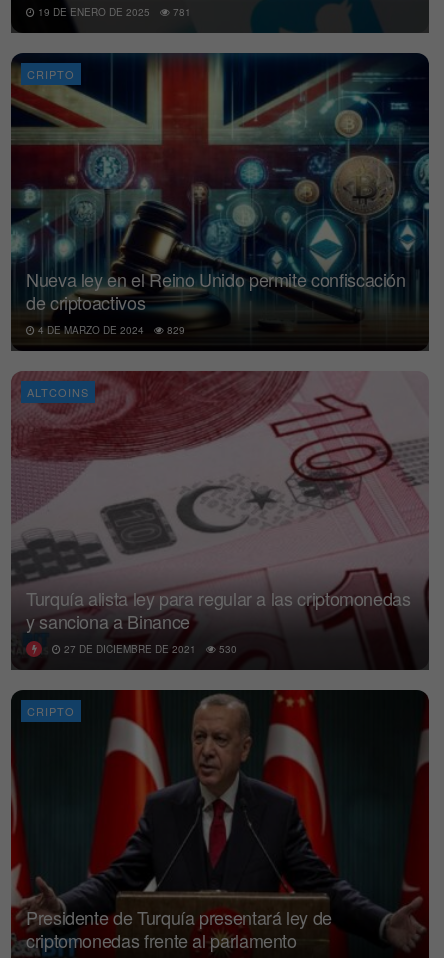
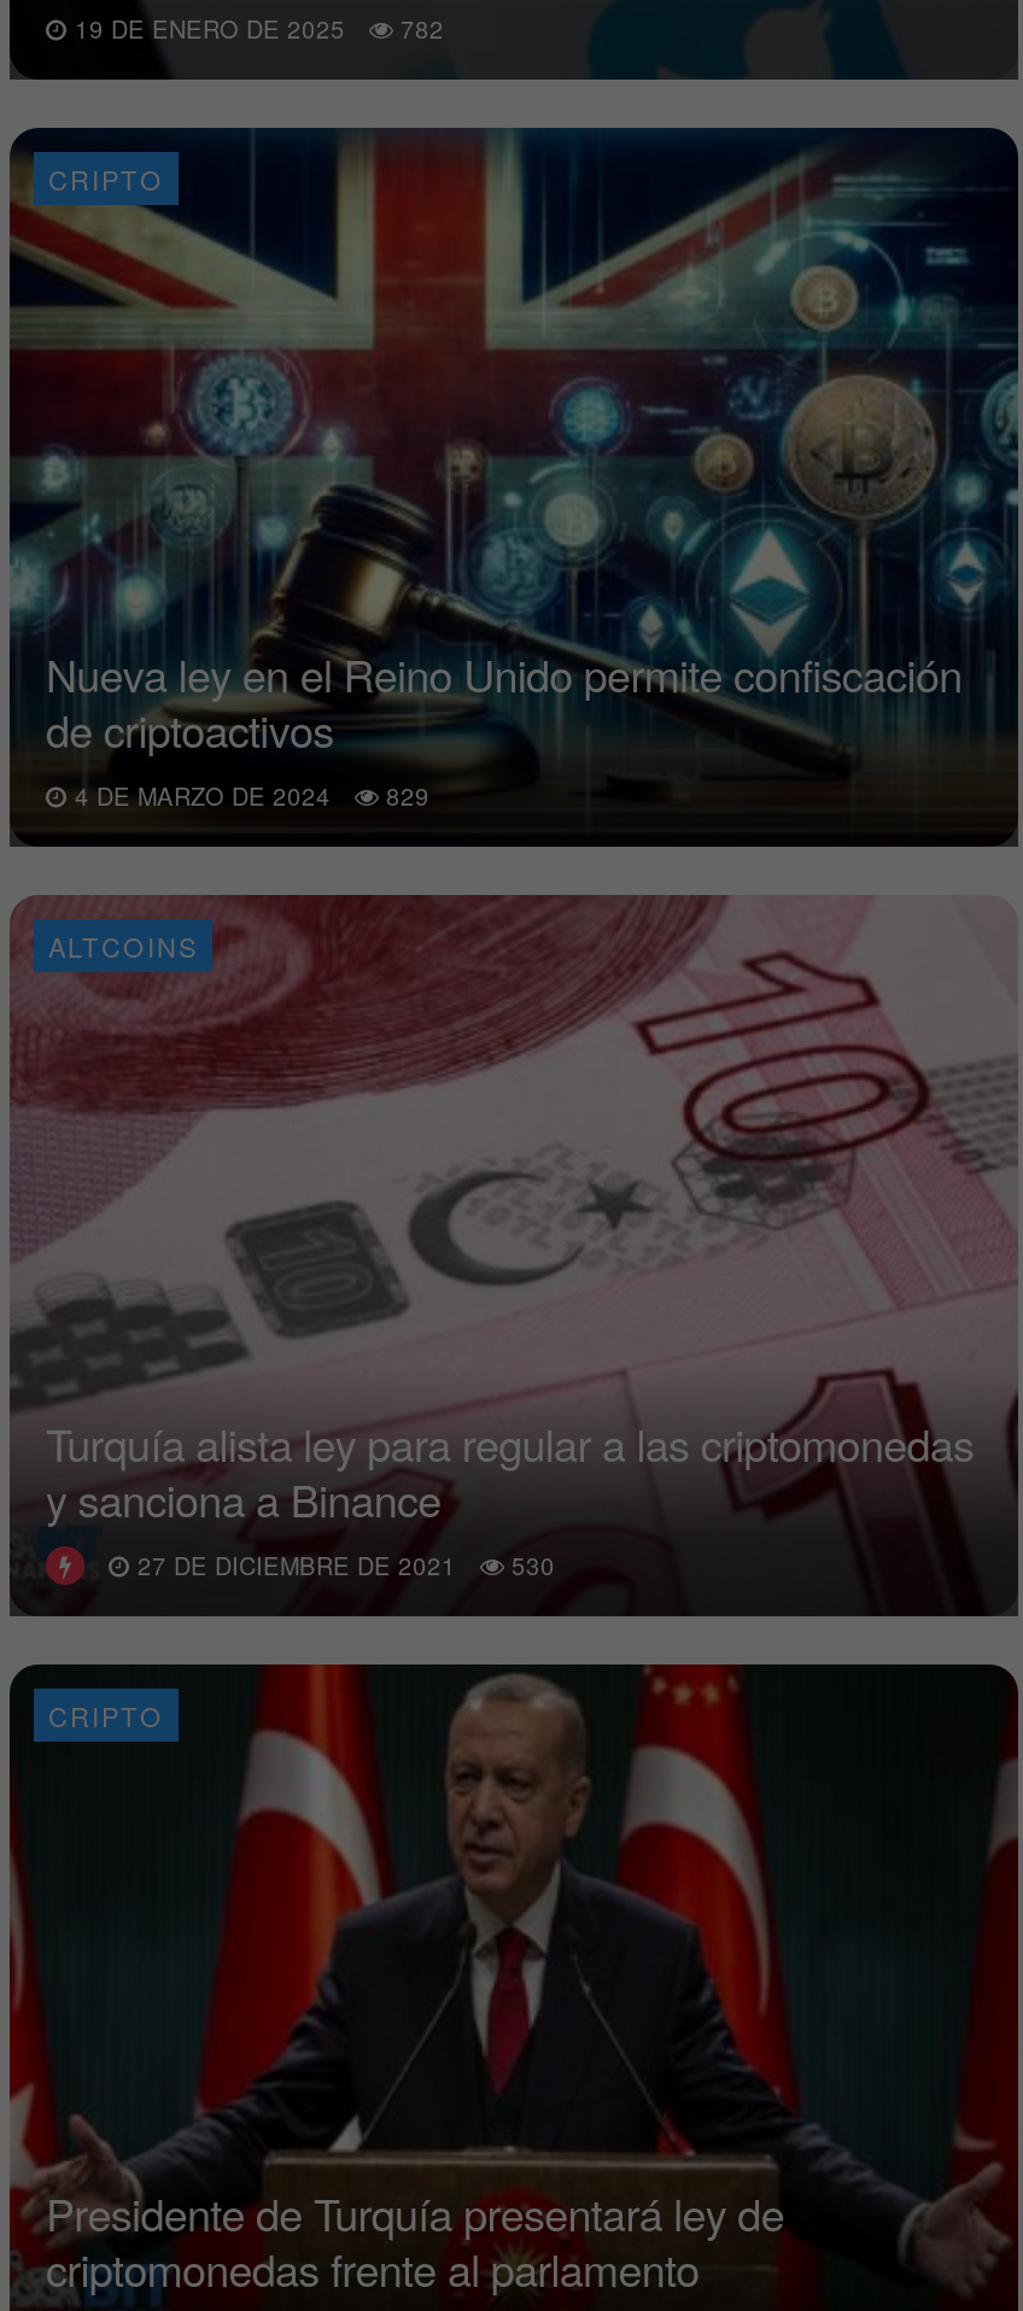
- 19 DE ENERO DE 2025 781
+ 19 DE ENERO DE 2025 782
